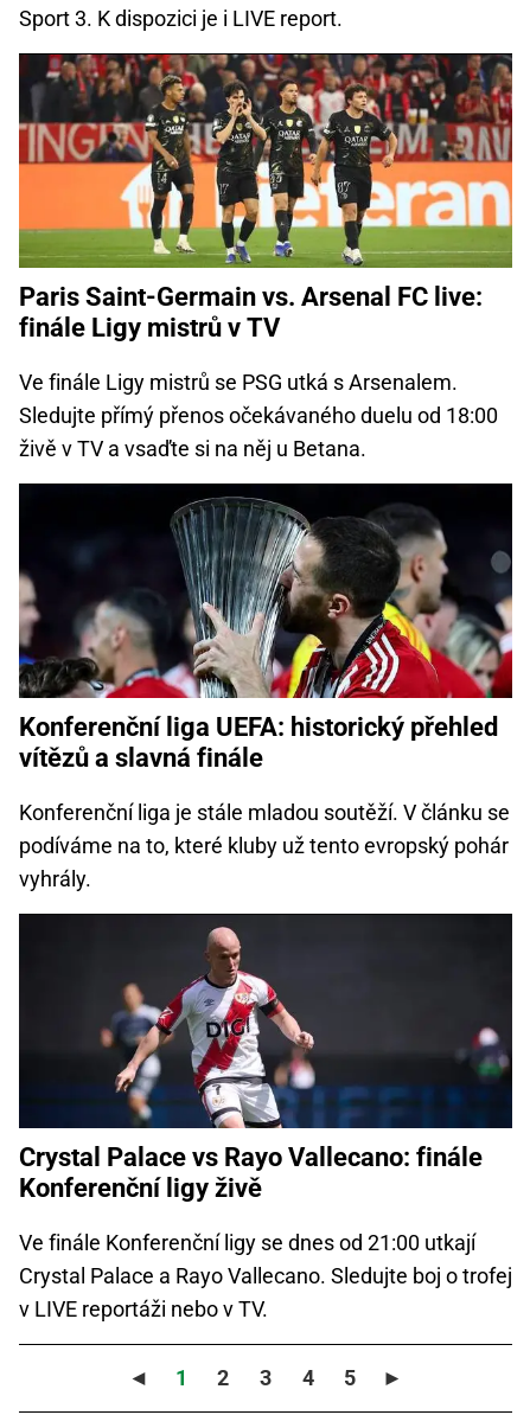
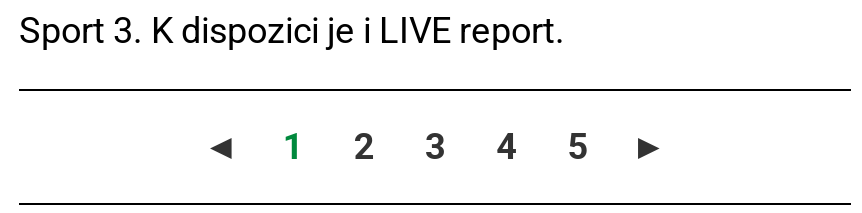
- [image]
- Paris Saint-Germain vs. Arsenal FC live:
- finále Ligy mistrů v TV
- Ve finále Ligy mistrů se PSG utká s Arsenalem.
- Sledujte přímý přenos očekávaného duelu od 18:00
- živě v TV a vsaďte si na něj u Betana.

- [image]
- Konferenční liga UEFA: historický přehled
- vítězů a slavná finále
- Konferenční liga je stále mladou soutěží. V článku se
- podíváme na to, které kluby už tento evropský pohár
- vyhrály.

- [image]
- Crystal Palace vs Rayo Vallecano: finále
- Konferenční ligy živě
- Ve finále Konferenční ligy se dnes od 21:00 utkají
- Crystal Palace a Rayo Vallecano. Sledujte boj o trofej
- v LIVE reportáži nebo v TV.
